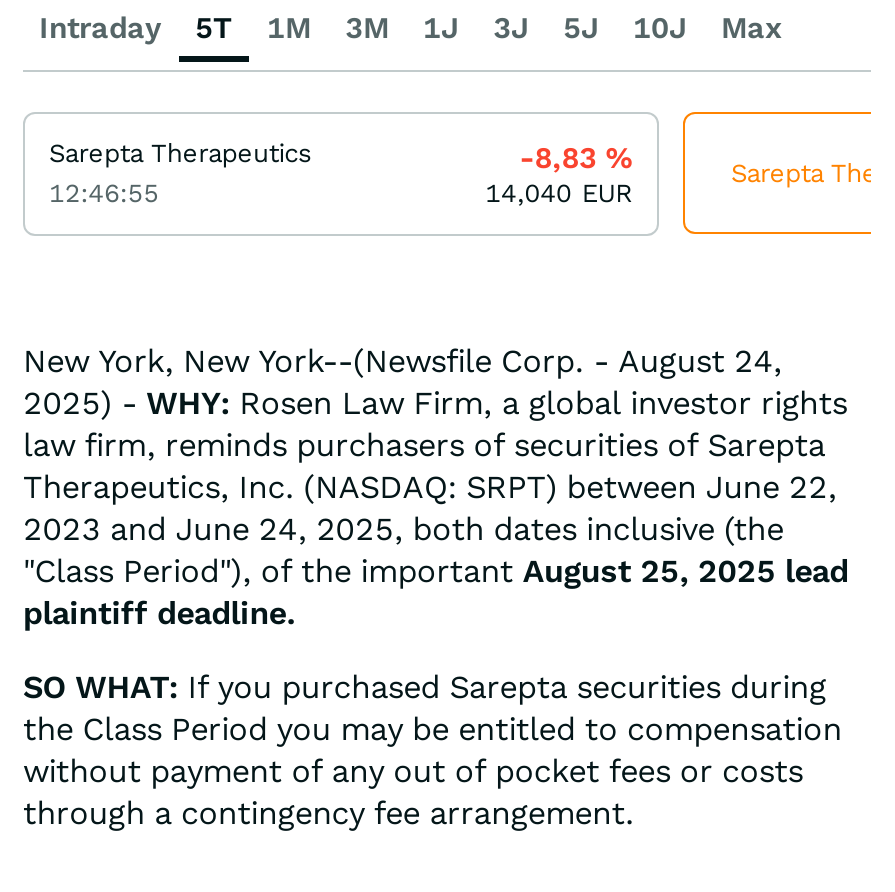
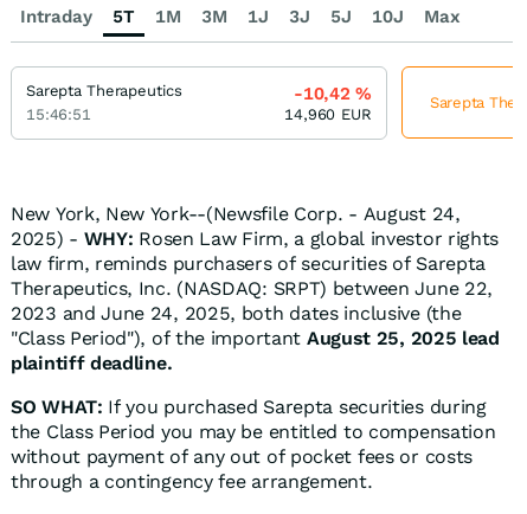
- -8,83%
+ -10,42%

- 12:46:55
+ 15:46:51

- 14,040 EUR
+ 14,960 EUR
